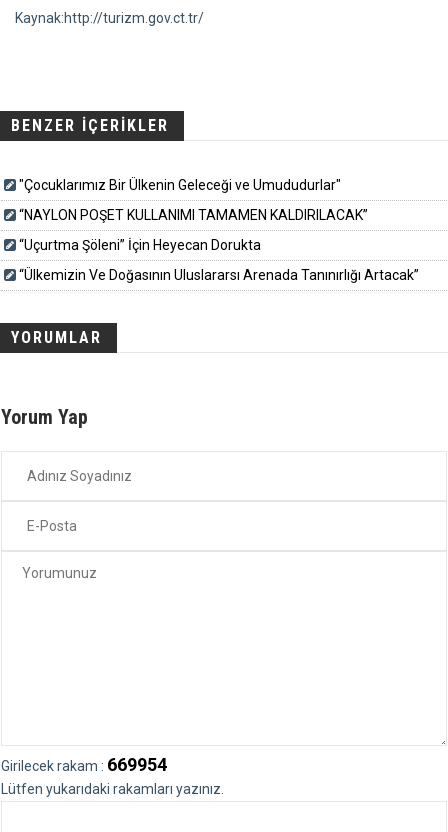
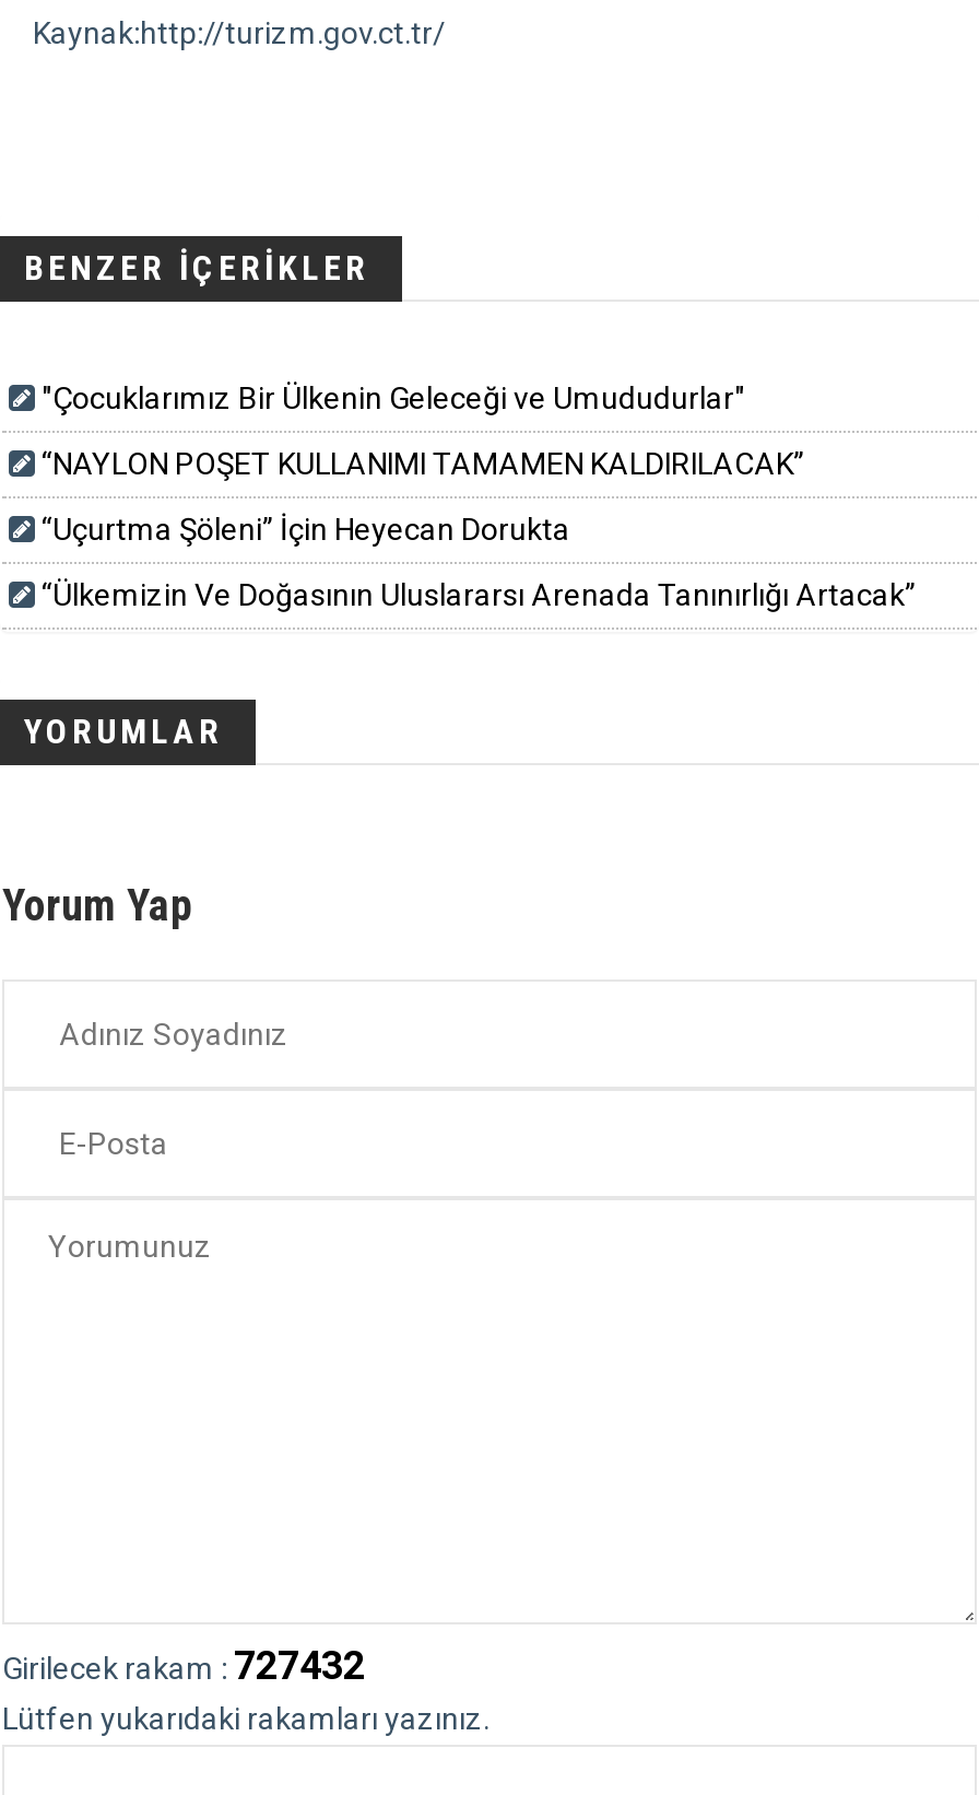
- Girilecek rakam : 669954
+ Girilecek rakam : 727432
